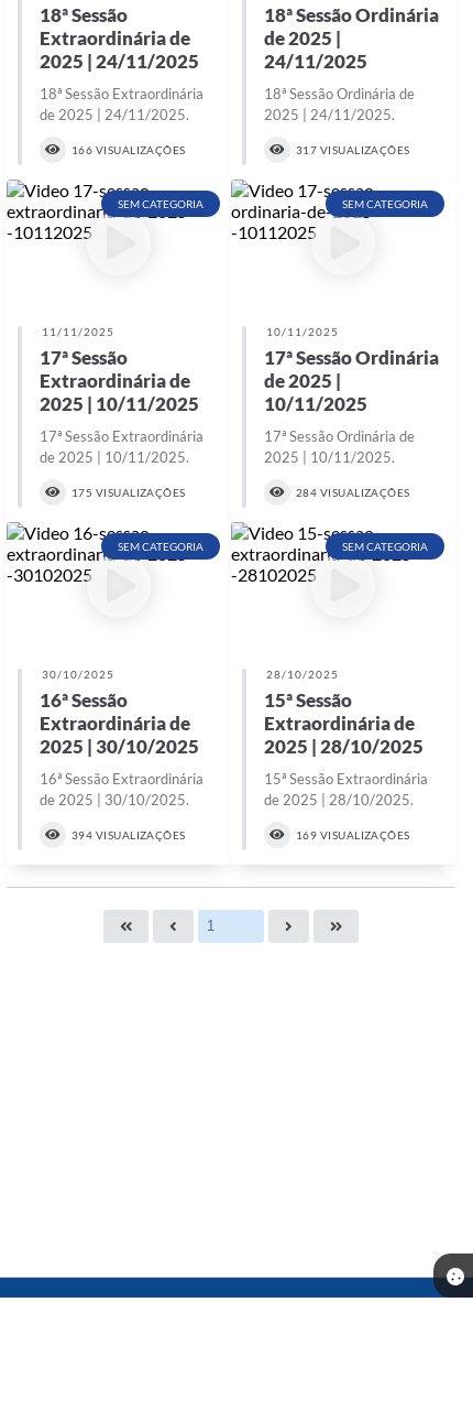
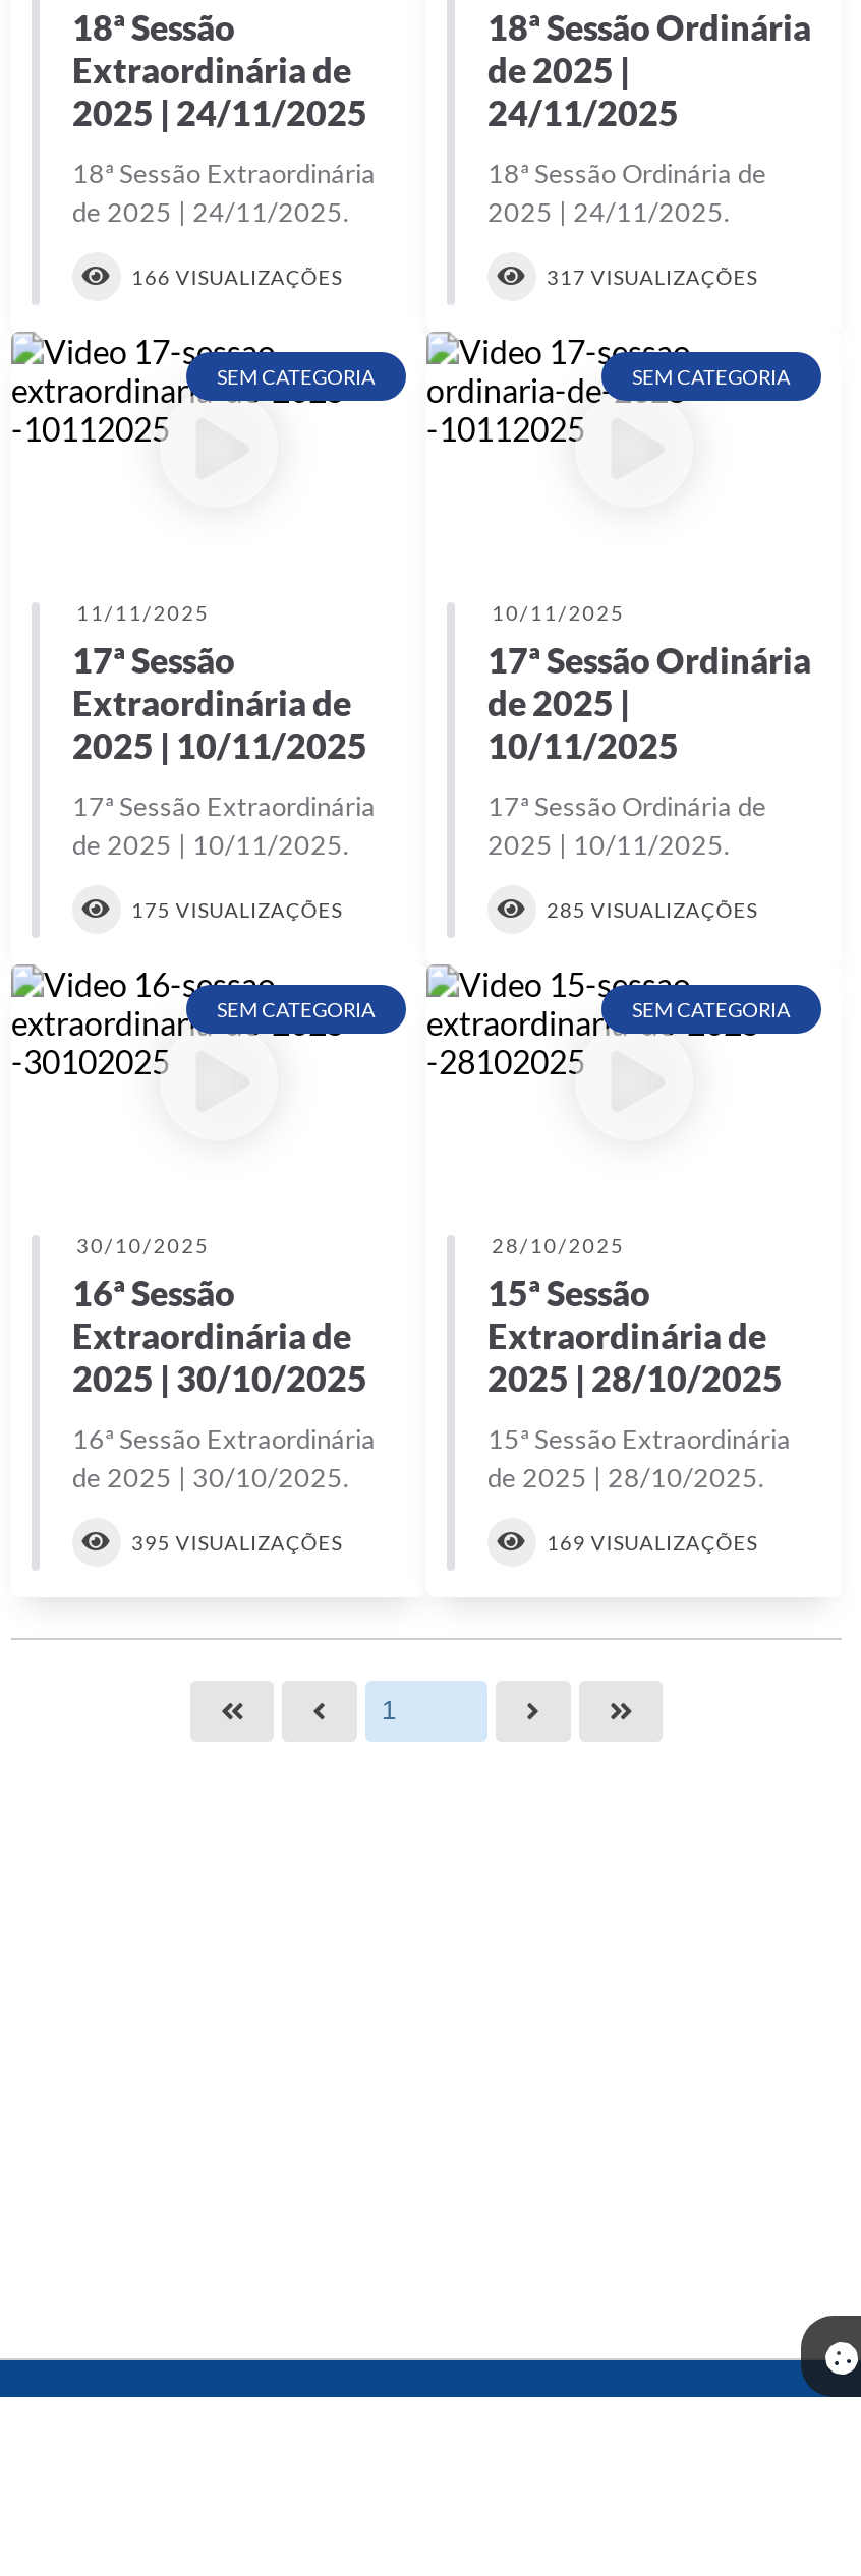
- 284 VISUALIZAÇÕES
+ 285 VISUALIZAÇÕES

- 394 VISUALIZAÇÕES
+ 395 VISUALIZAÇÕES
